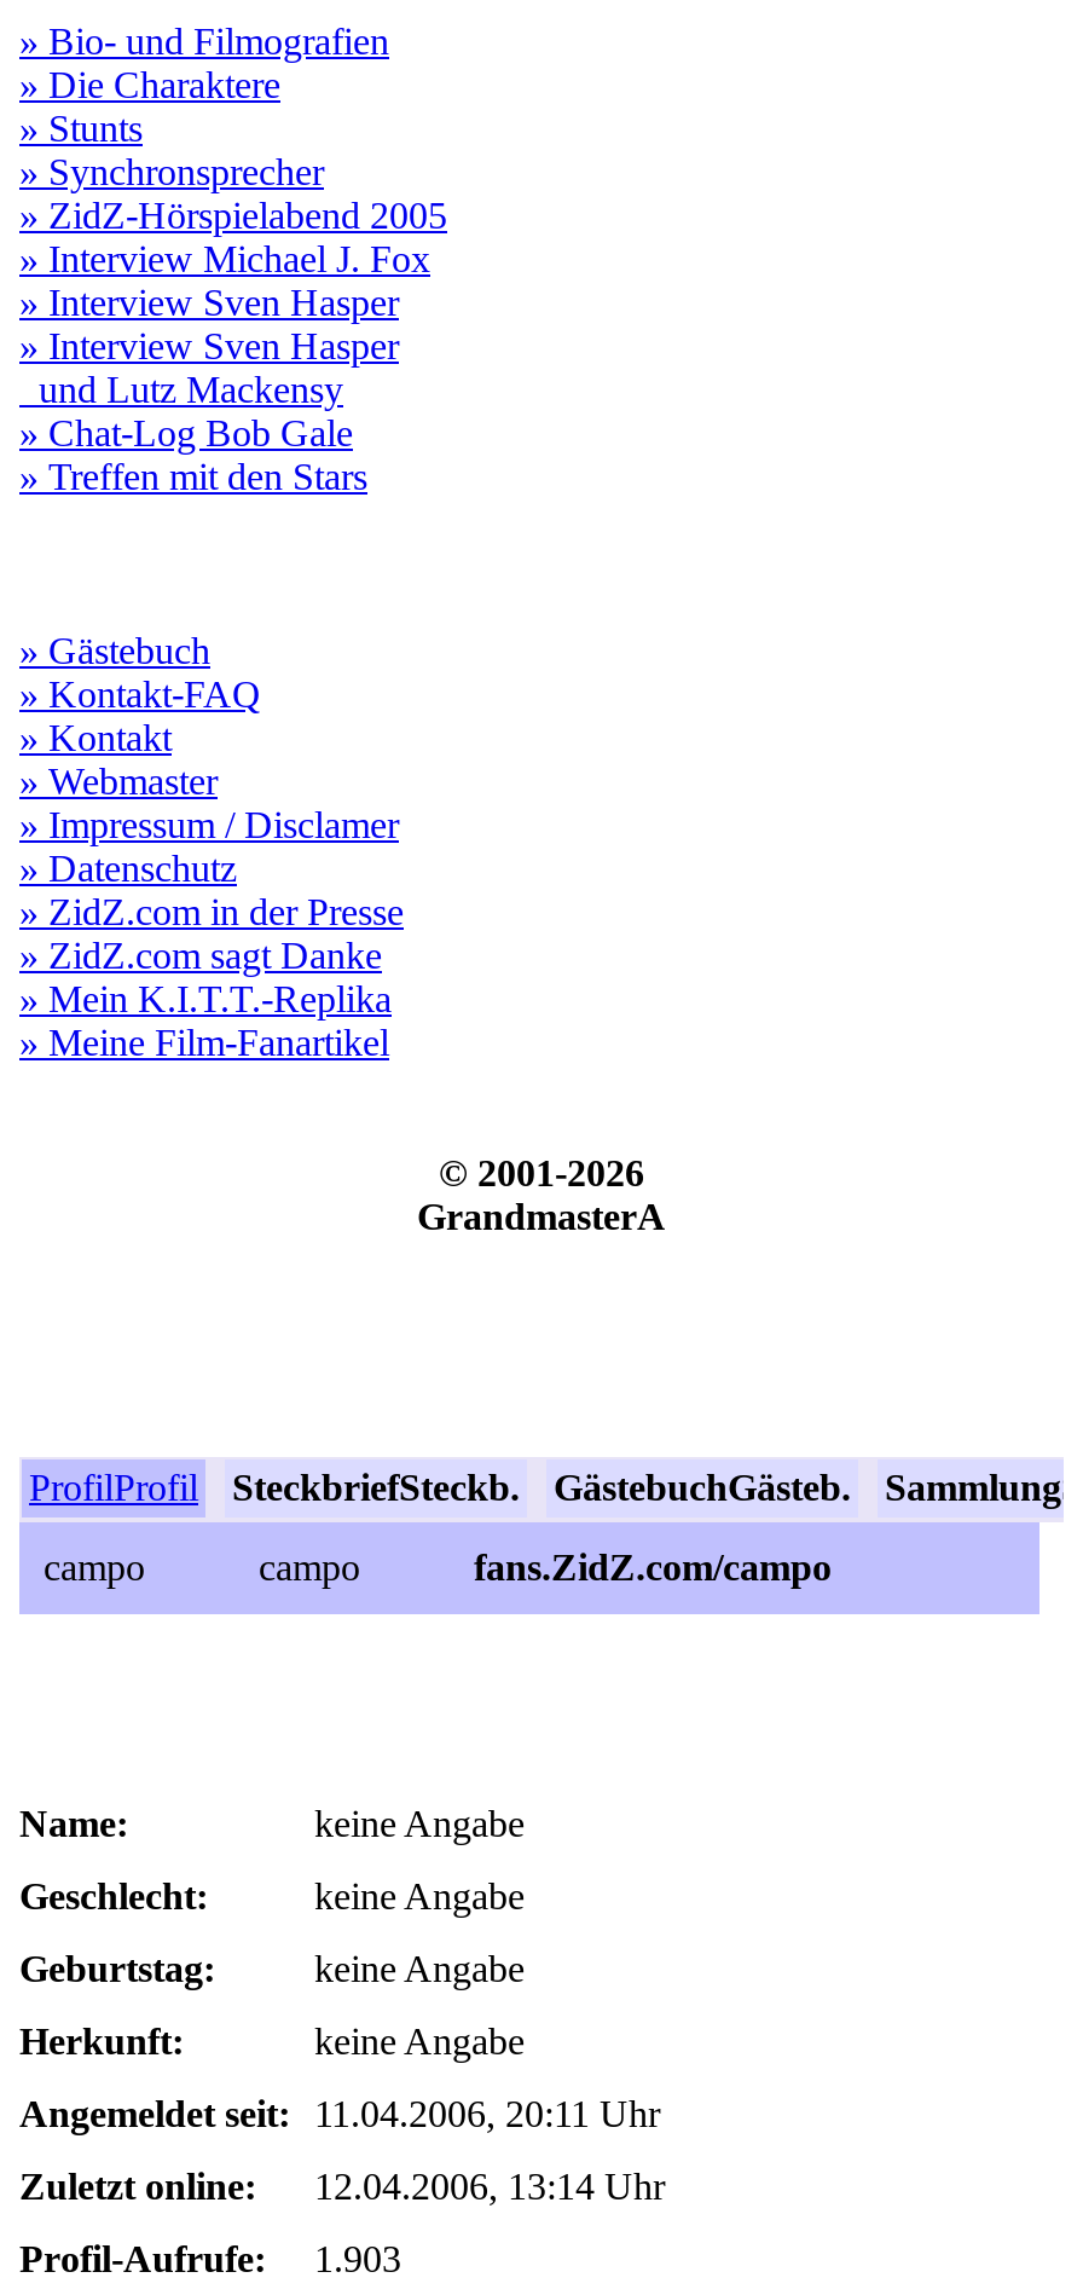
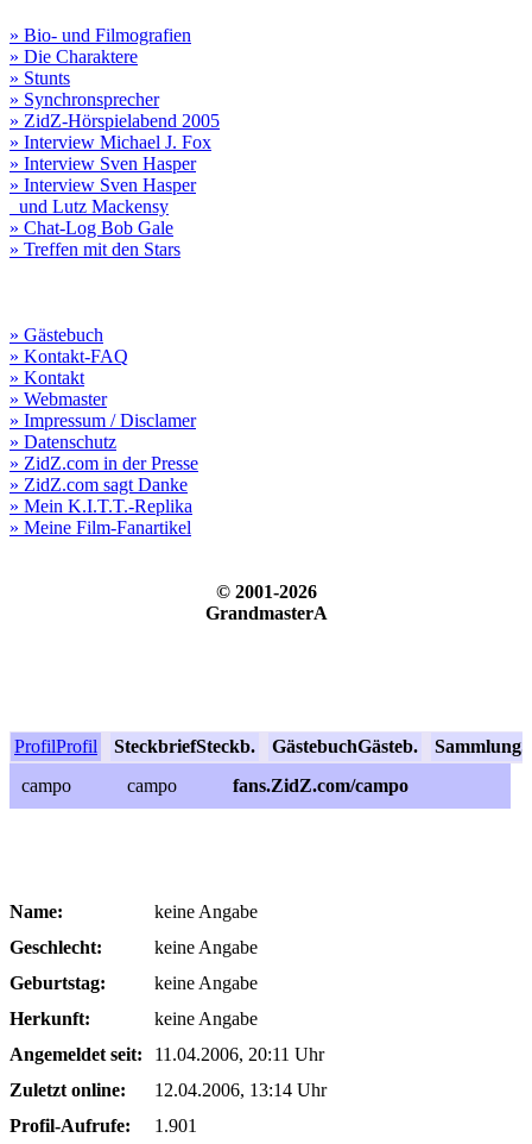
- Profil-Aufrufe: 1.903
+ Profil-Aufrufe: 1.901
